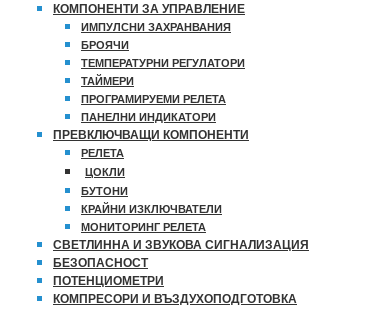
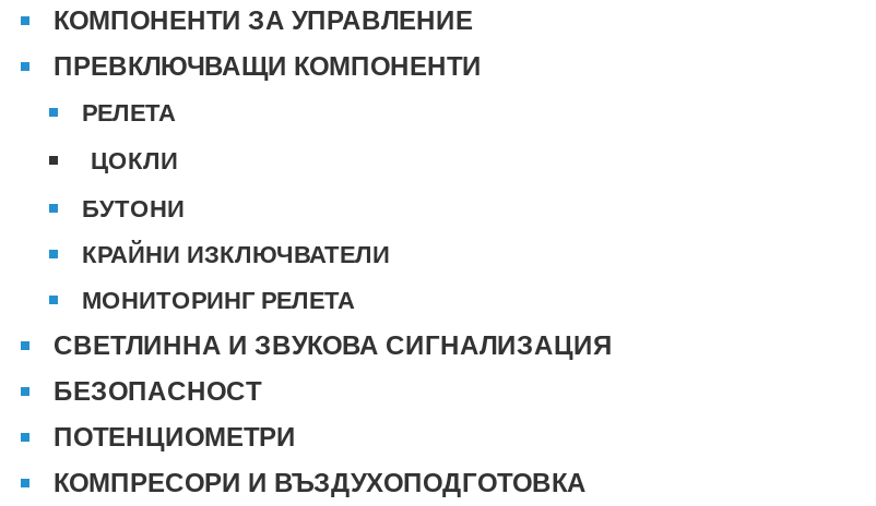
- ИМПУЛСНИ ЗАХРАНВАНИЯ
- БРОЯЧИ
- ТЕМПЕРАТУРНИ РЕГУЛАТОРИ
- ТАЙМЕРИ
- ПРОГРАМИРУЕМИ РЕЛЕТА
- ПАНЕЛНИ ИНДИКАТОРИ

moved up: ПРЕВКЛЮЧВАЩИ КОМПОНЕНТИ

moved up: РЕЛЕТА

moved up: ЦОКЛИ

moved up: БУТОНИ

moved up: КРАЙНИ ИЗКЛЮЧВАТЕЛИ
